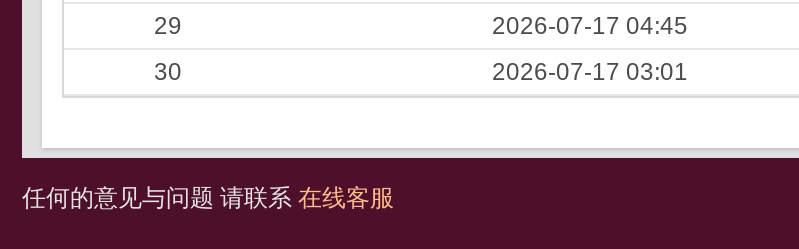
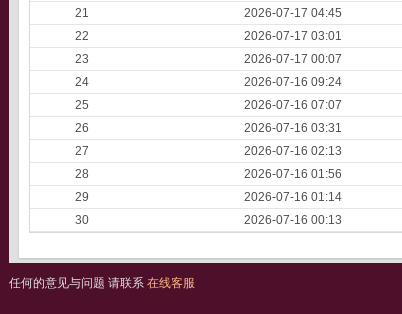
- 29
+ 21

- 30
+ 22

+ 23
+ 2026-07-17 00:07
+ 24
+ 2026-07-16 09:24
+ 25
+ 2026-07-16 07:07
+ 26
+ 2026-07-16 03:31
+ 27
+ 2026-07-16 02:13
+ 28
+ 2026-07-16 01:56
+ 29
+ 2026-07-16 01:14
+ 30
+ 2026-07-16 00:13
